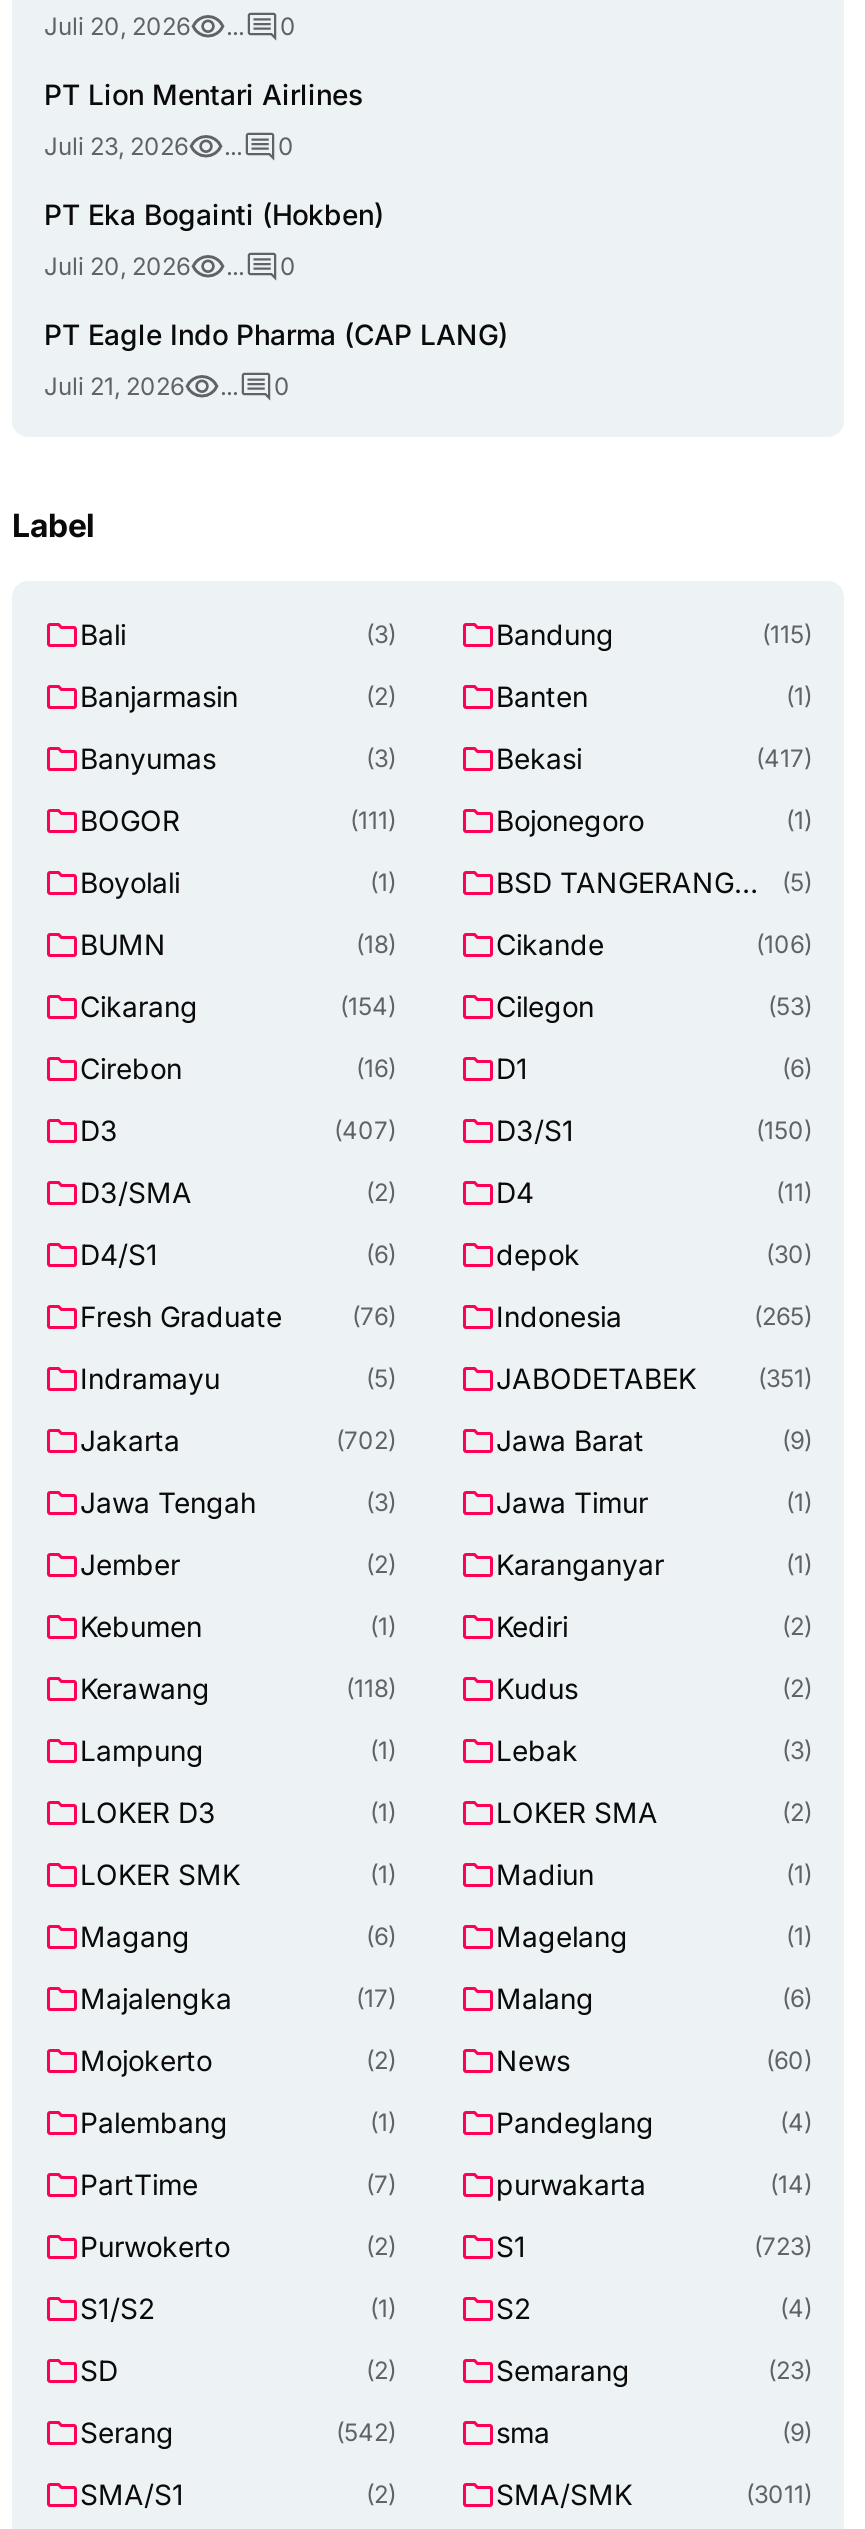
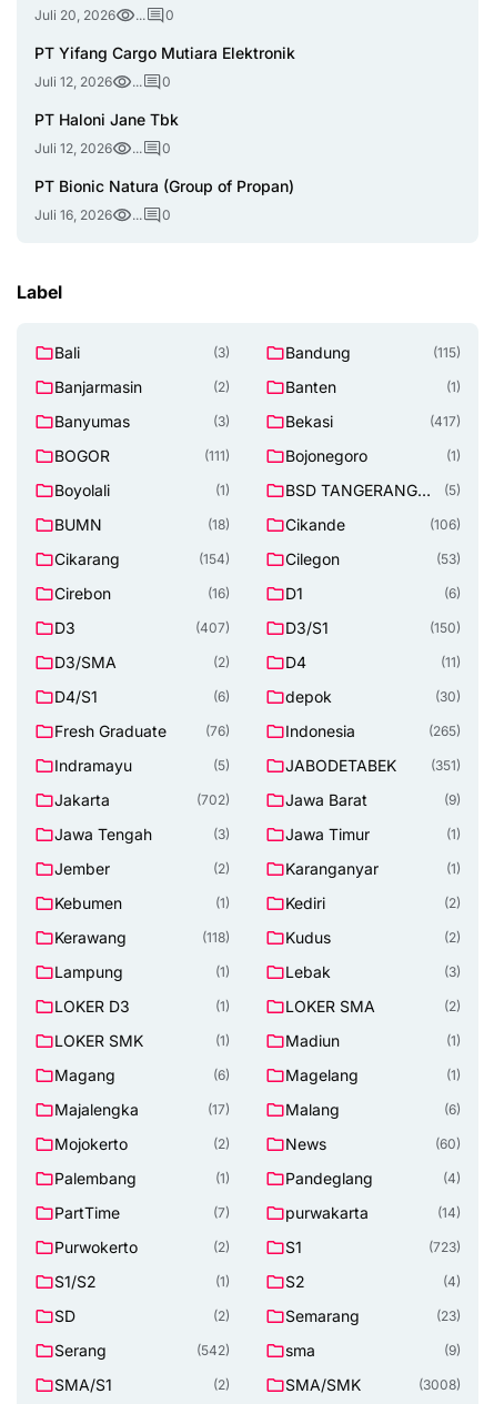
- PT Lion Mentari Airlines
+ PT Yifang Cargo Mutiara Elektronik

- Juli 23, 2026
+ Juli 12, 2026

- PT Eka Bogainti (Hokben)
+ PT Haloni Jane Tbk

- Juli 20, 2026
+ Juli 12, 2026

- PT Eagle Indo Pharma (CAP LANG)
+ PT Bionic Natura (Group of Propan)

- Juli 21, 2026
+ Juli 16, 2026

- (3011)
+ (3008)
